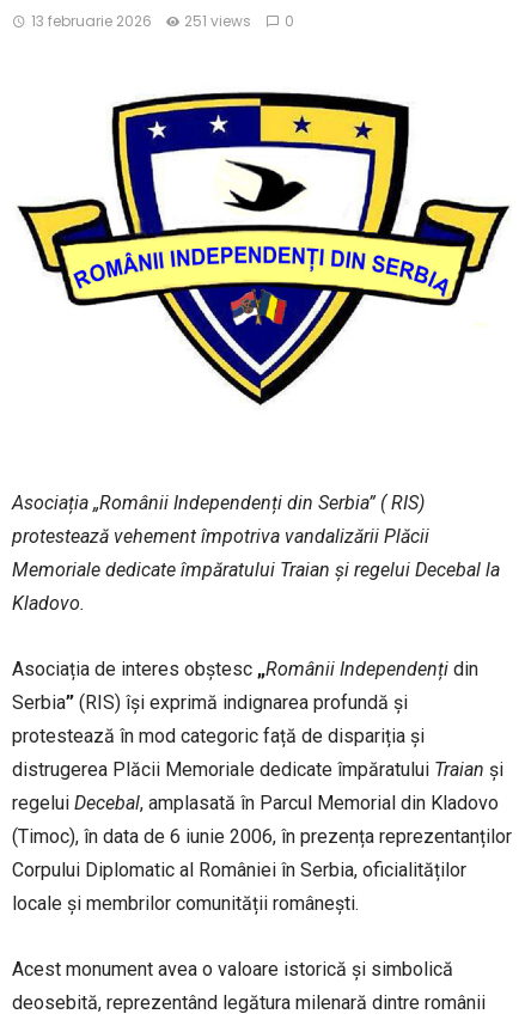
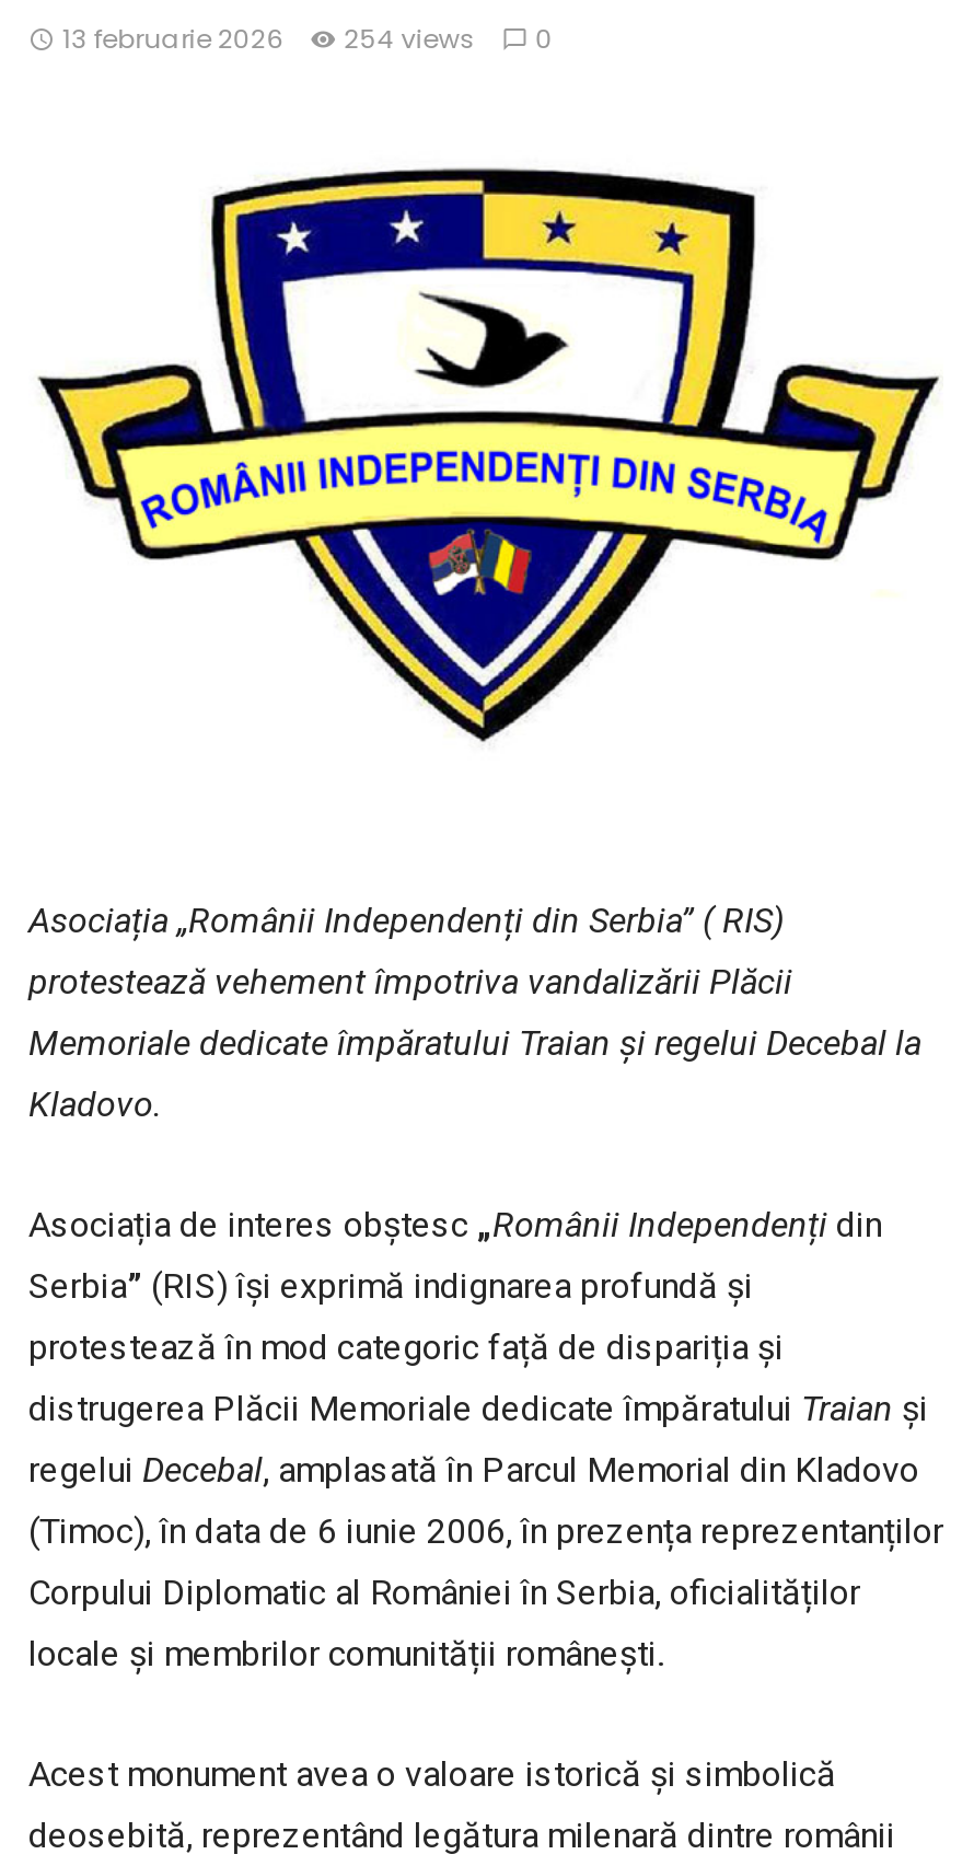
- 13 februarie 2026 251 views 0
+ 13 februarie 2026 254 views 0
